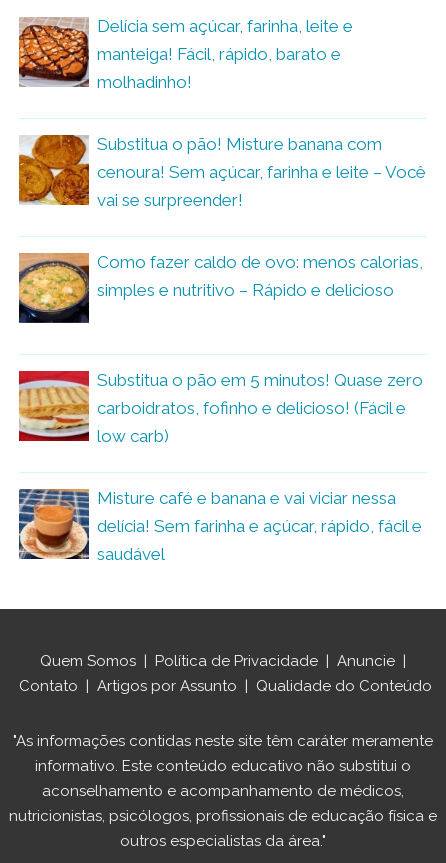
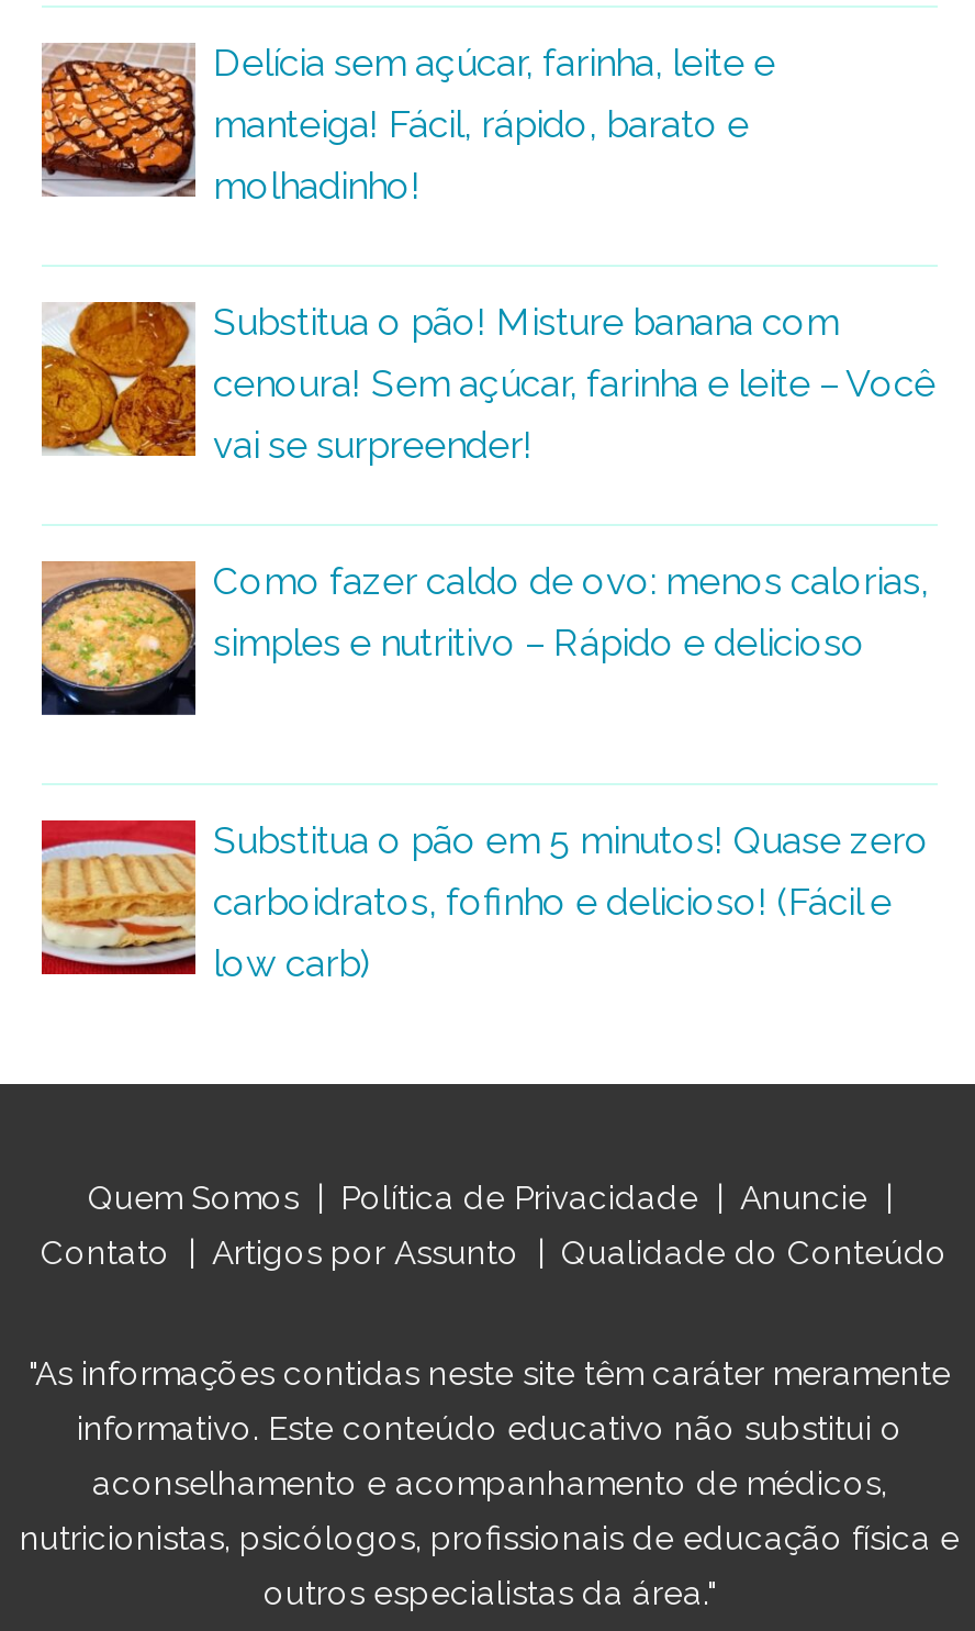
- [image]
- Misture café e banana e vai viciar nessa
- delícia! Sem farinha e açúcar, rápido, fácil e
- saudável
